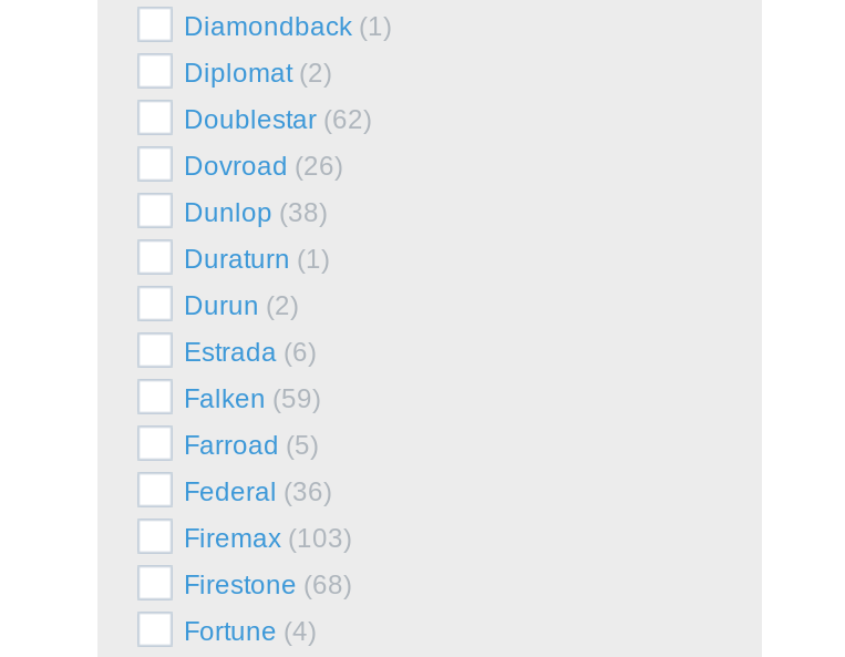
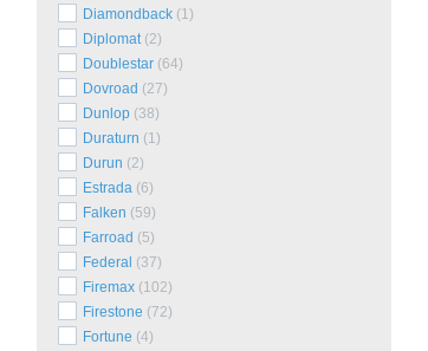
- Doublestar (62)
+ Doublestar (64)

- Dovroad (26)
+ Dovroad (27)

- Federal (36)
+ Federal (37)

- Firemax (103)
+ Firemax (102)

- Firestone (68)
+ Firestone (72)
